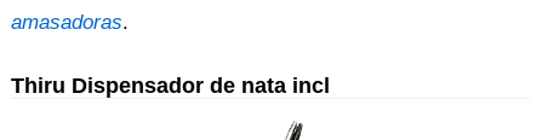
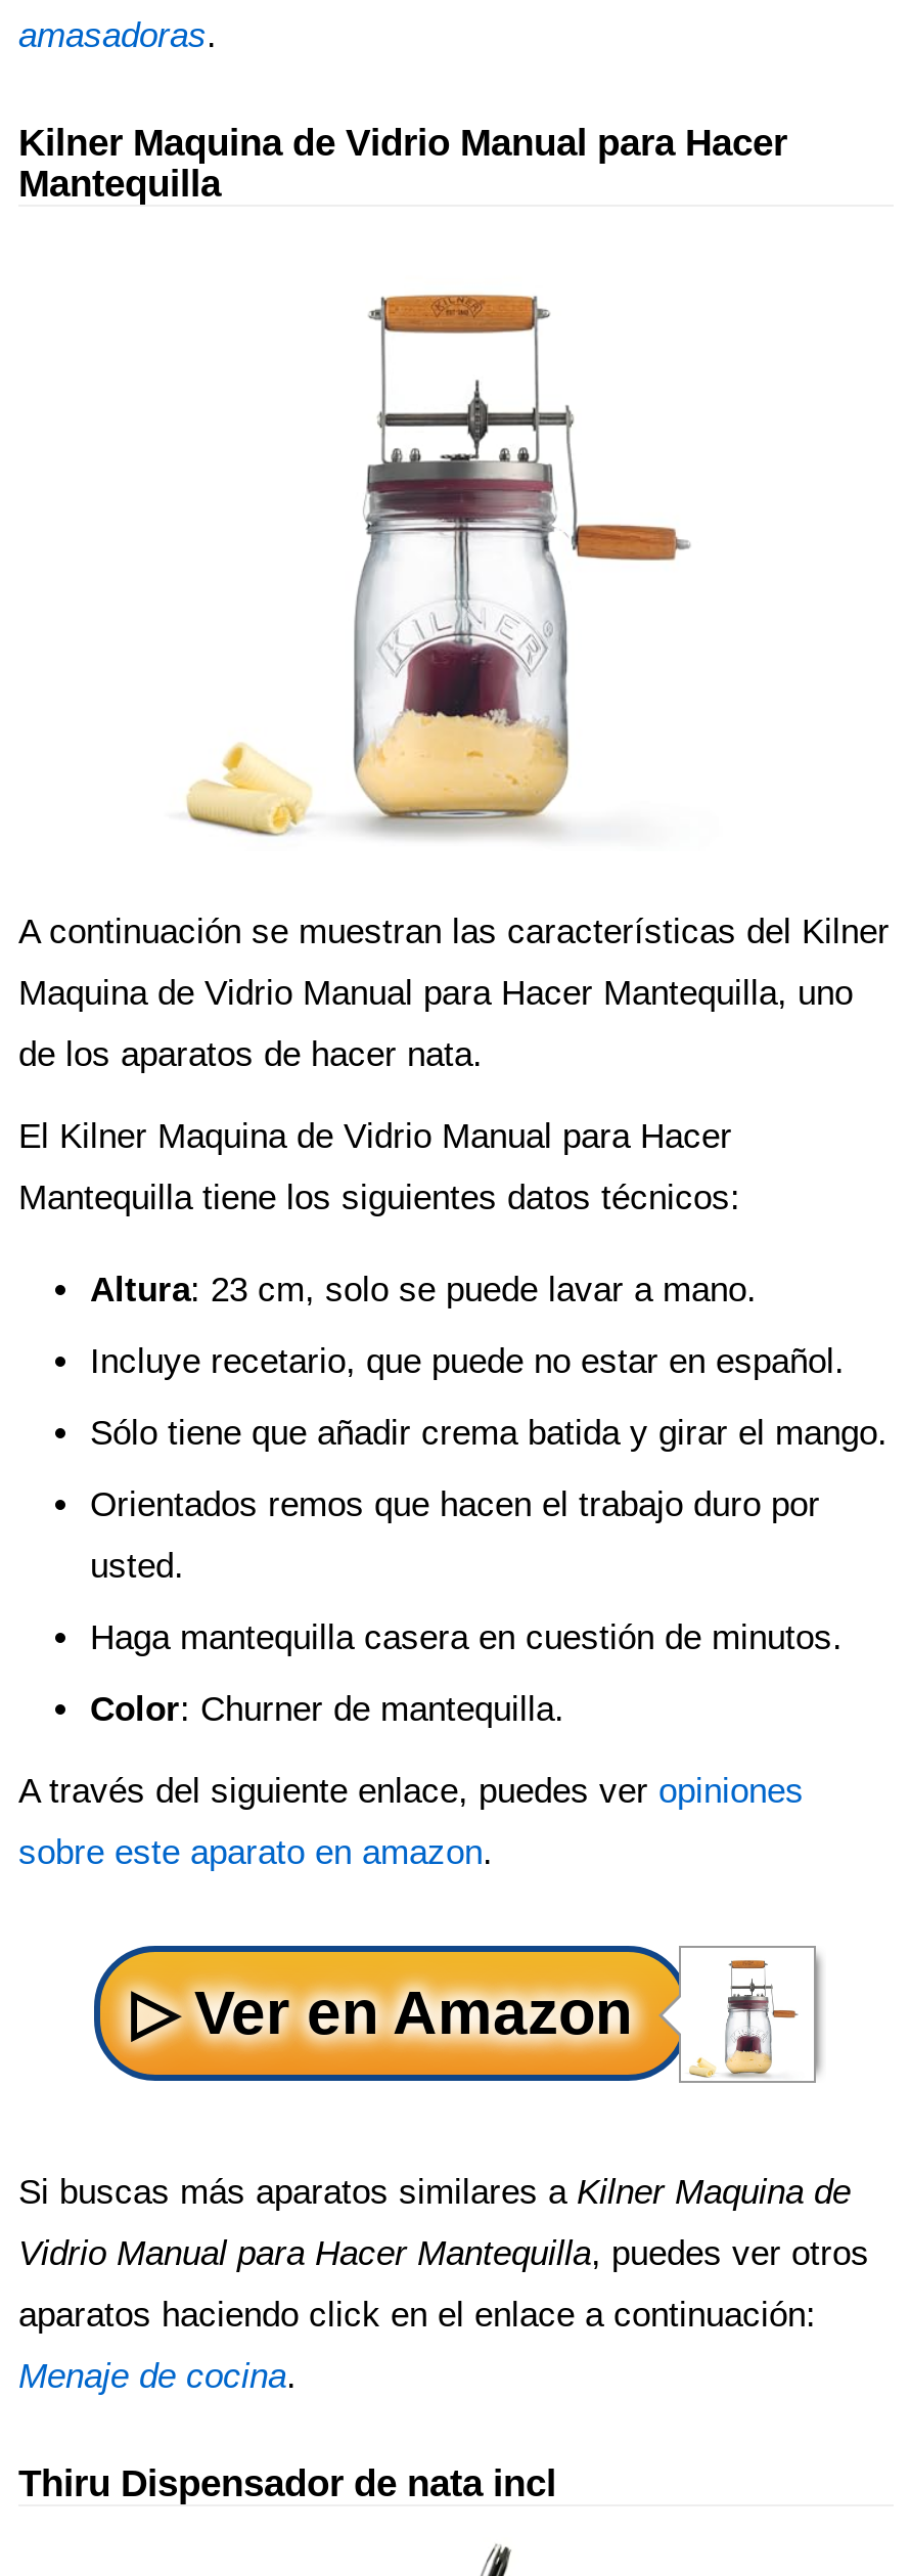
+ Kilner Maquina de Vidrio Manual para Hacer
+ Mantequilla

+ [image]
+ A continuación se muestran las características del Kilner
+ Maquina de Vidrio Manual para Hacer Mantequilla, uno
+ de los aparatos de hacer nata.
+ El Kilner Maquina de Vidrio Manual para Hacer
+ Mantequilla tiene los siguientes datos técnicos:
+ Altura: 23 cm, solo se puede lavar a mano.
+ Incluye recetario, que puede no estar en español.
+ Sólo tiene que añadir crema batida y girar el mango.
+ Orientados remos que hacen el trabajo duro por
+ usted.
+ Haga mantequilla casera en cuestión de minutos.
+ Color: Churner de mantequilla.
+ A través del siguiente enlace, puedes ver opiniones
+ sobre este aparato en amazon.

+ Si buscas más aparatos similares a Kilner Maquina de
+ Vidrio Manual para Hacer Mantequilla, puedes ver otros
+ aparatos haciendo click en el enlace a continuación:
+ Menaje de cocina.

+ [image]

+ [image]
